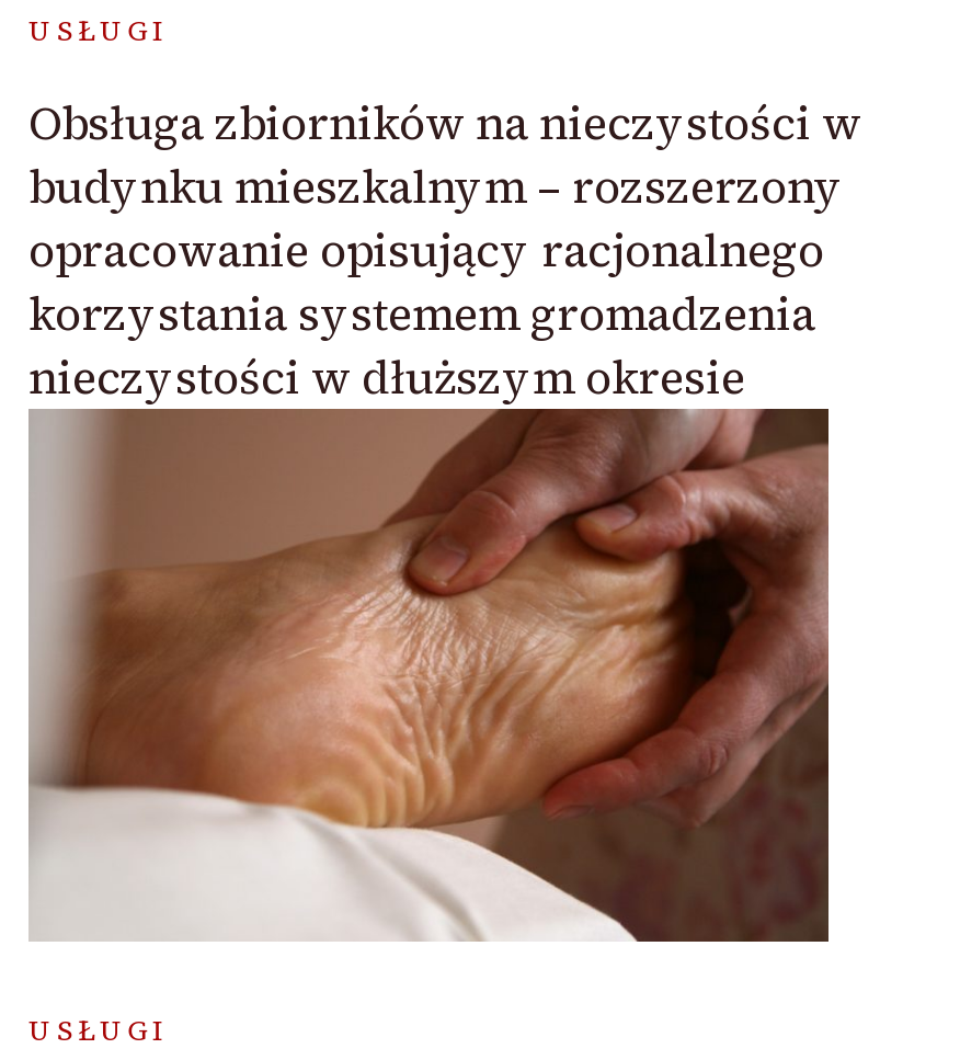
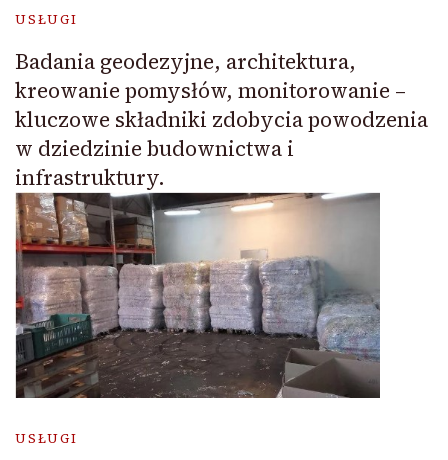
- [image]
- Obsługa zbiorników na nieczystości w
- budynku mieszkalnym – rozszerzony
- opracowanie opisujący racjonalnego
- korzystania systemem gromadzenia
- nieczystości w dłuższym okresie
+ [image]
+ Badania geodezyjne, architektura,
+ kreowanie pomysłów, monitorowanie –
+ kluczowe składniki zdobycia powodzenia
+ w dziedzinie budownictwa i
+ infrastruktury.
